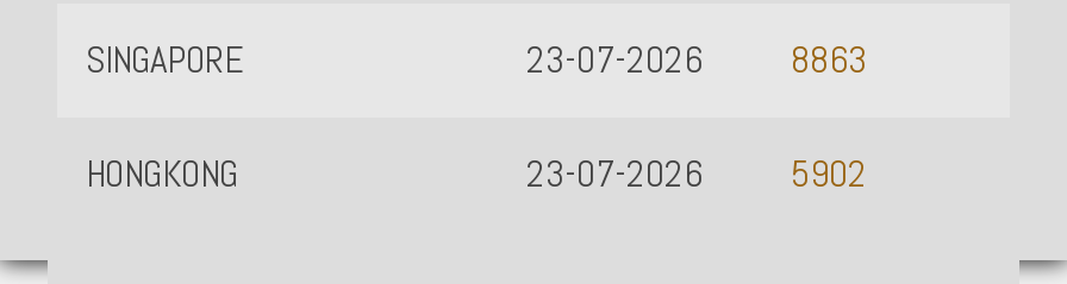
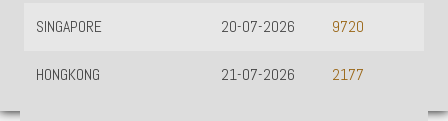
- 23-07-2026
+ 20-07-2026

- 8863
+ 9720

- 23-07-2026
+ 21-07-2026

- 5902
+ 2177
